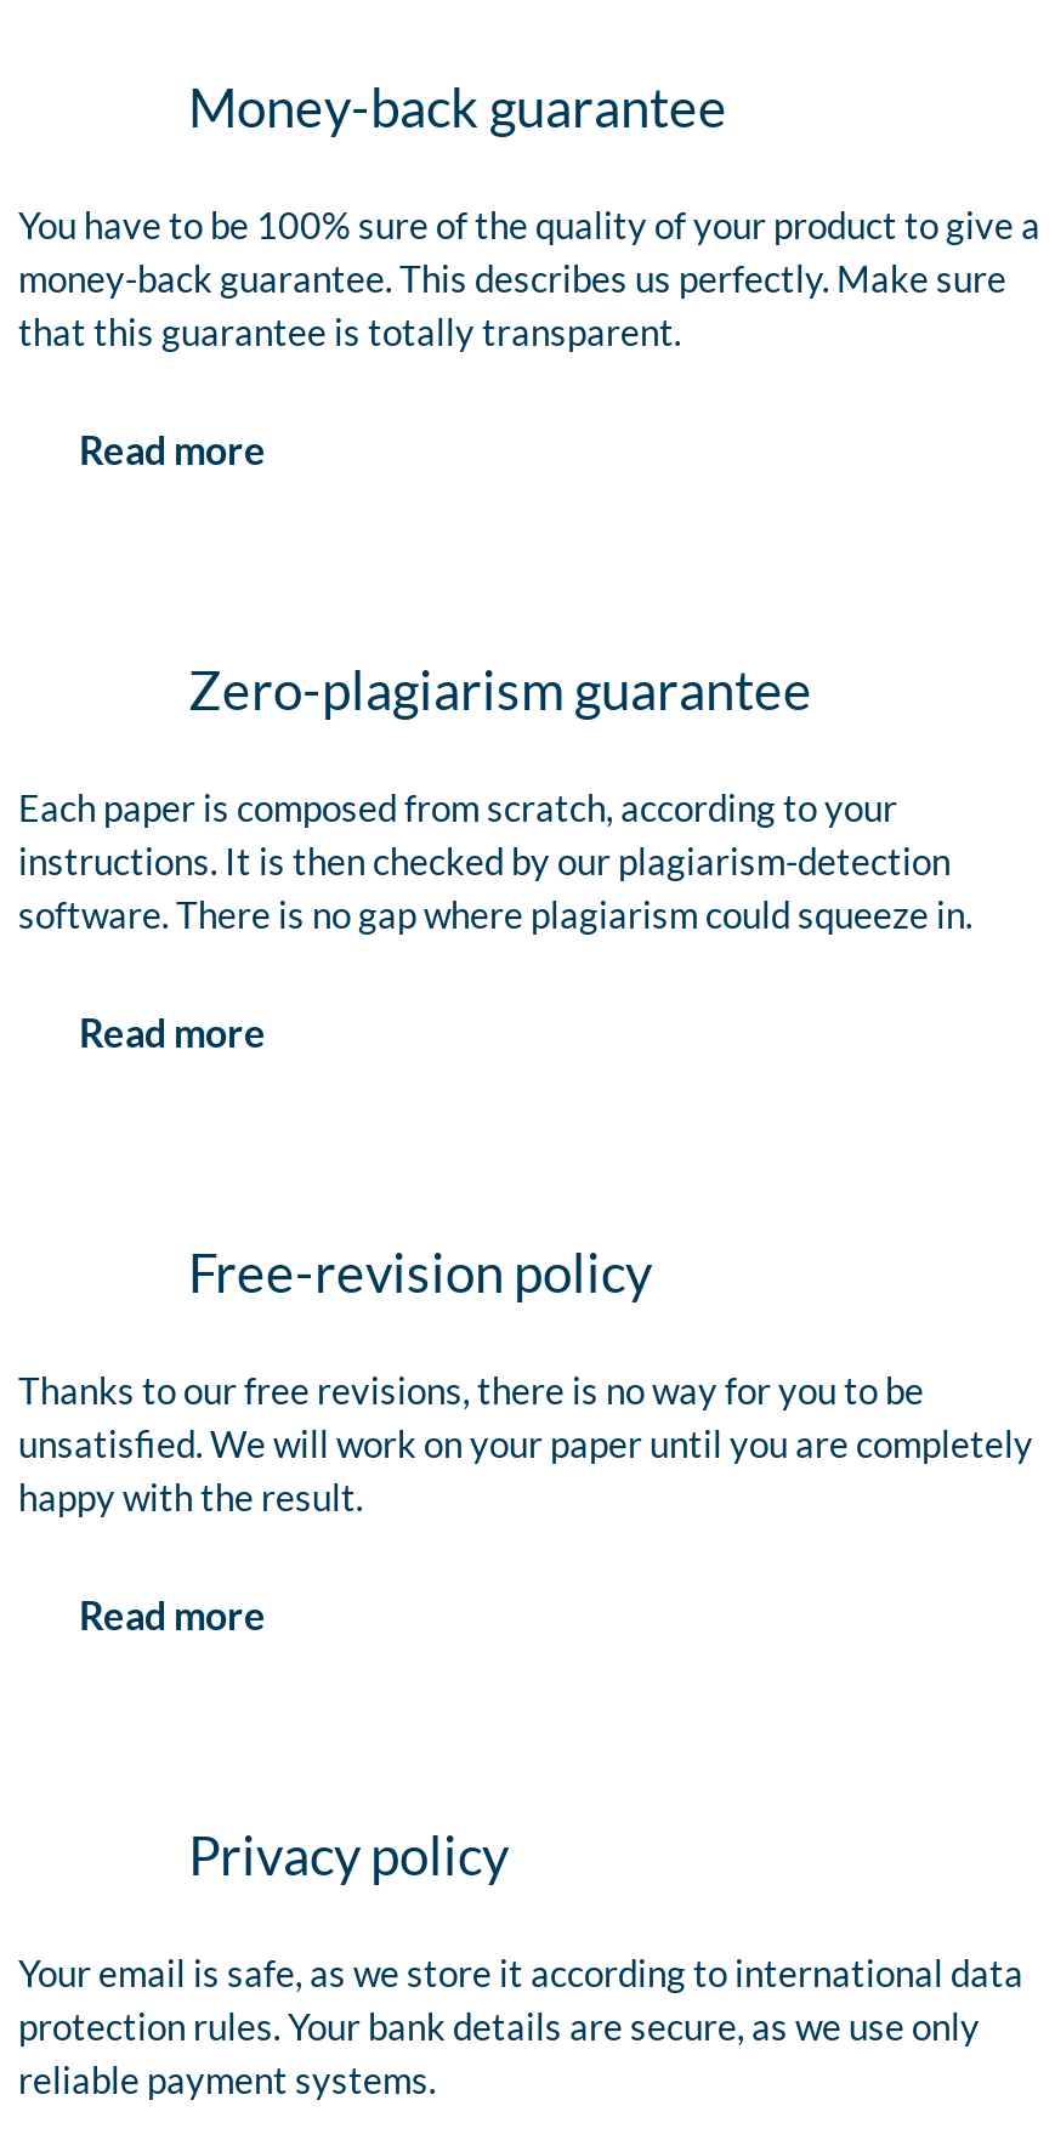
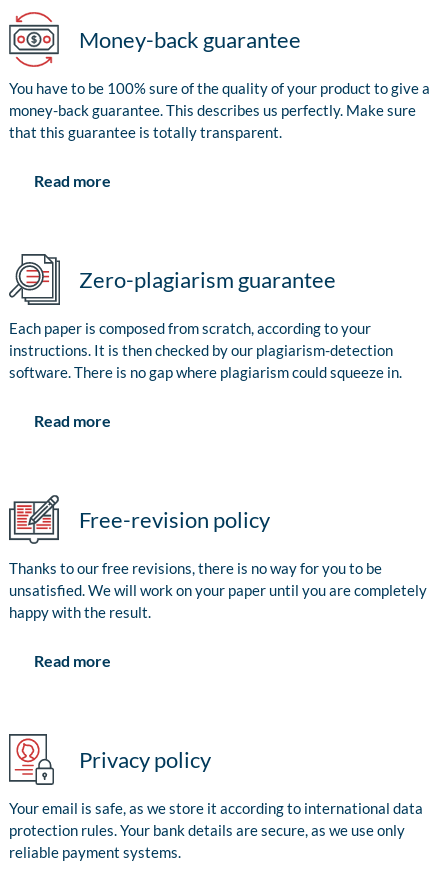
+ [image]

+ [image]

+ [image]

+ [image]
